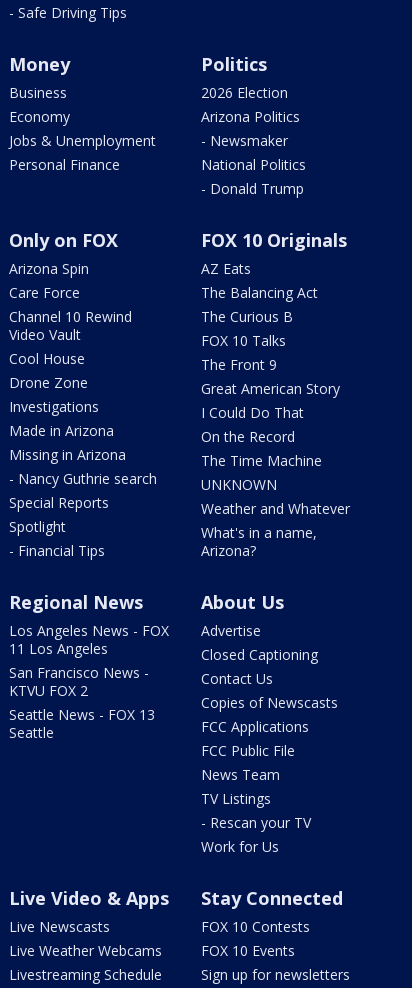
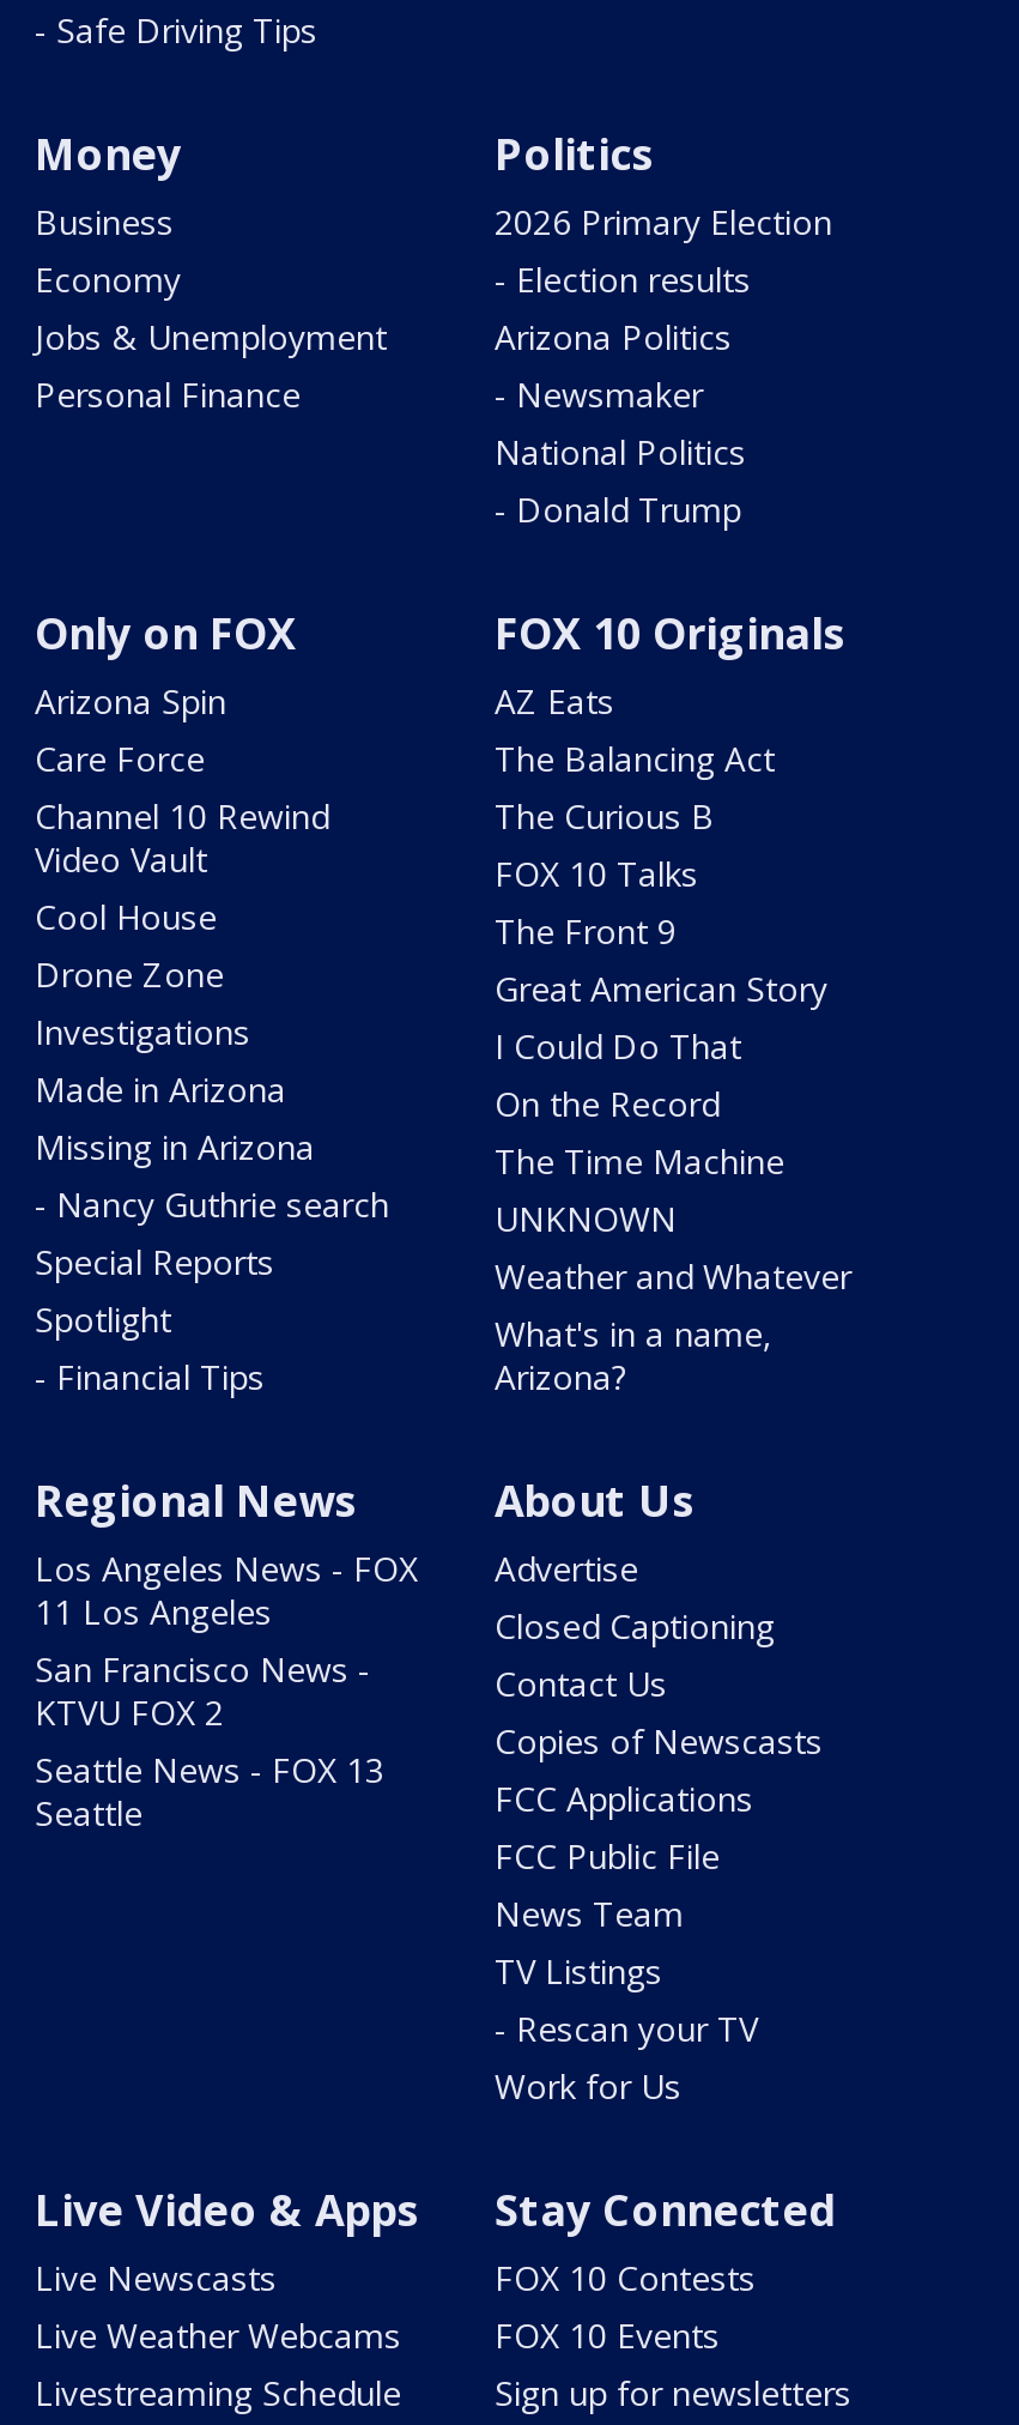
- 2026 Election
+ 2026 Primary Election
+ - Election results
